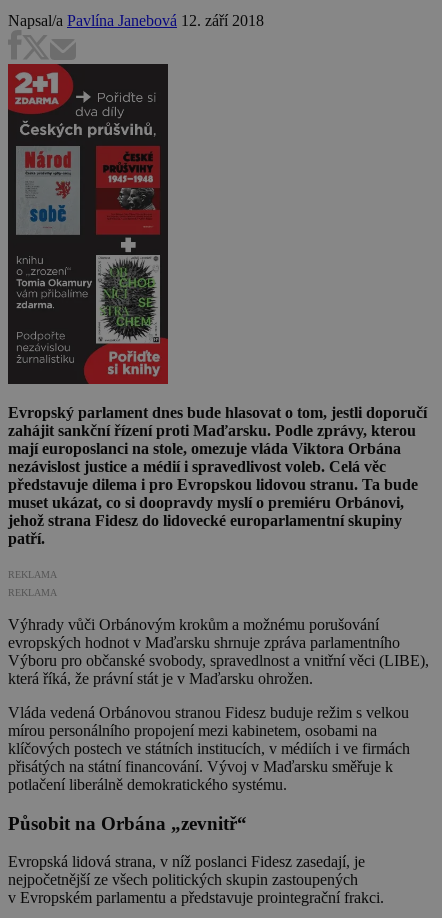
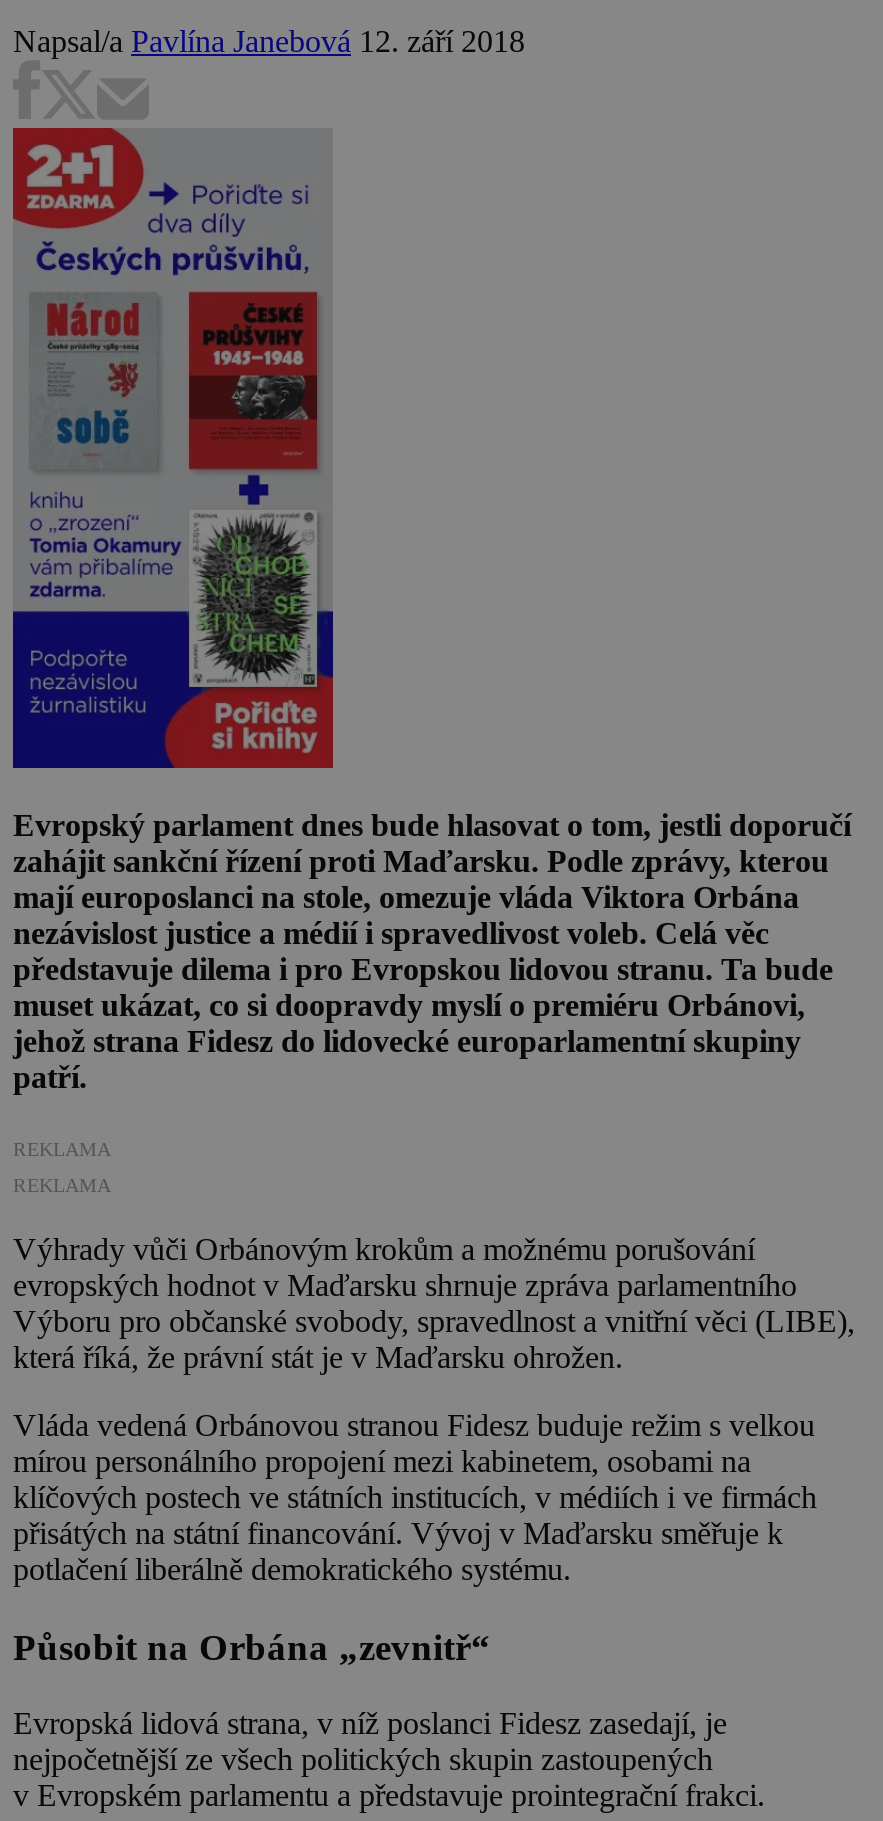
- [image]
+ [image]
